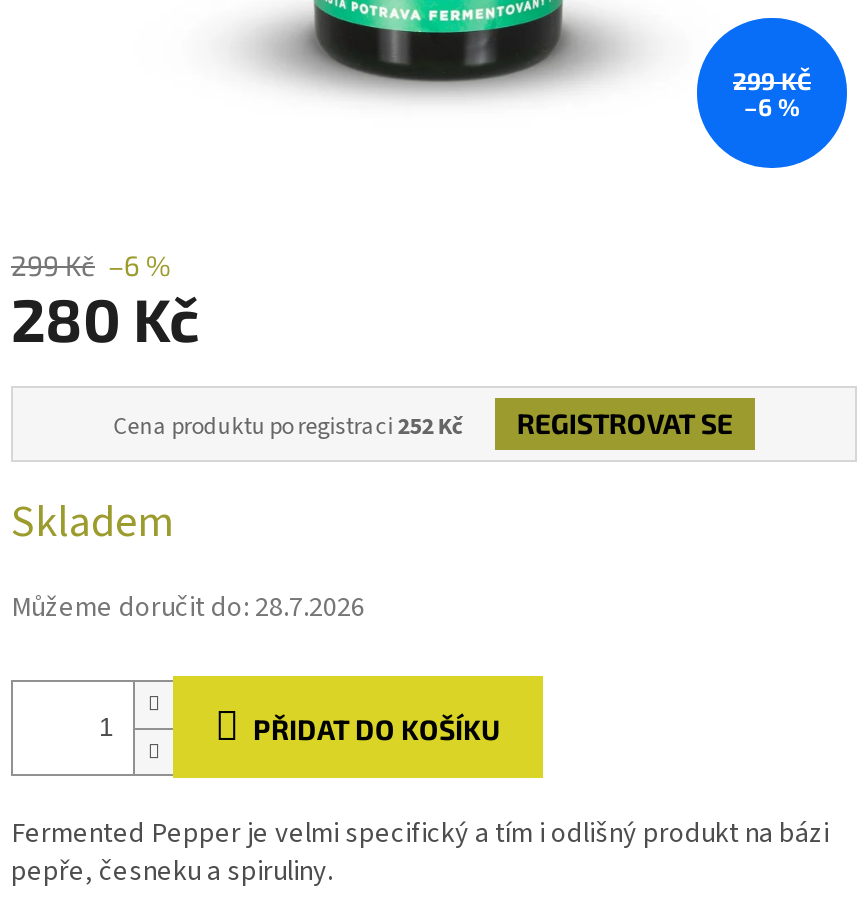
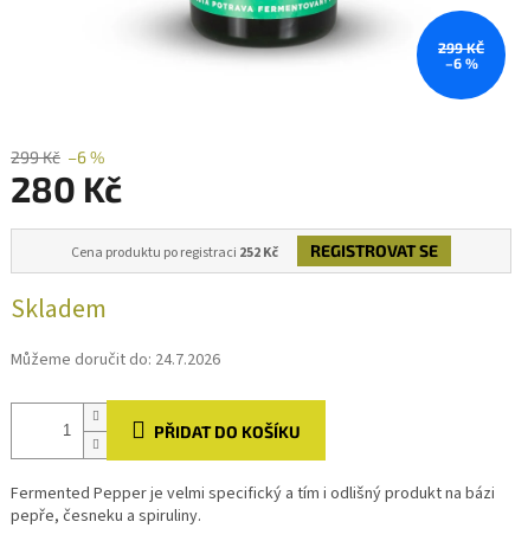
- Můžeme doručit do: 28.7.2026
+ Můžeme doručit do: 24.7.2026
